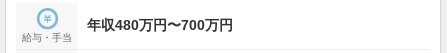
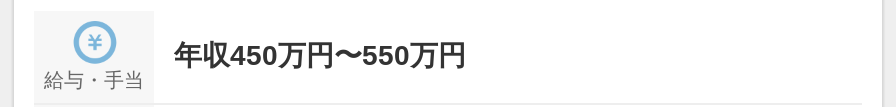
- 年収480万円〜700万円
+ 年収450万円〜550万円
